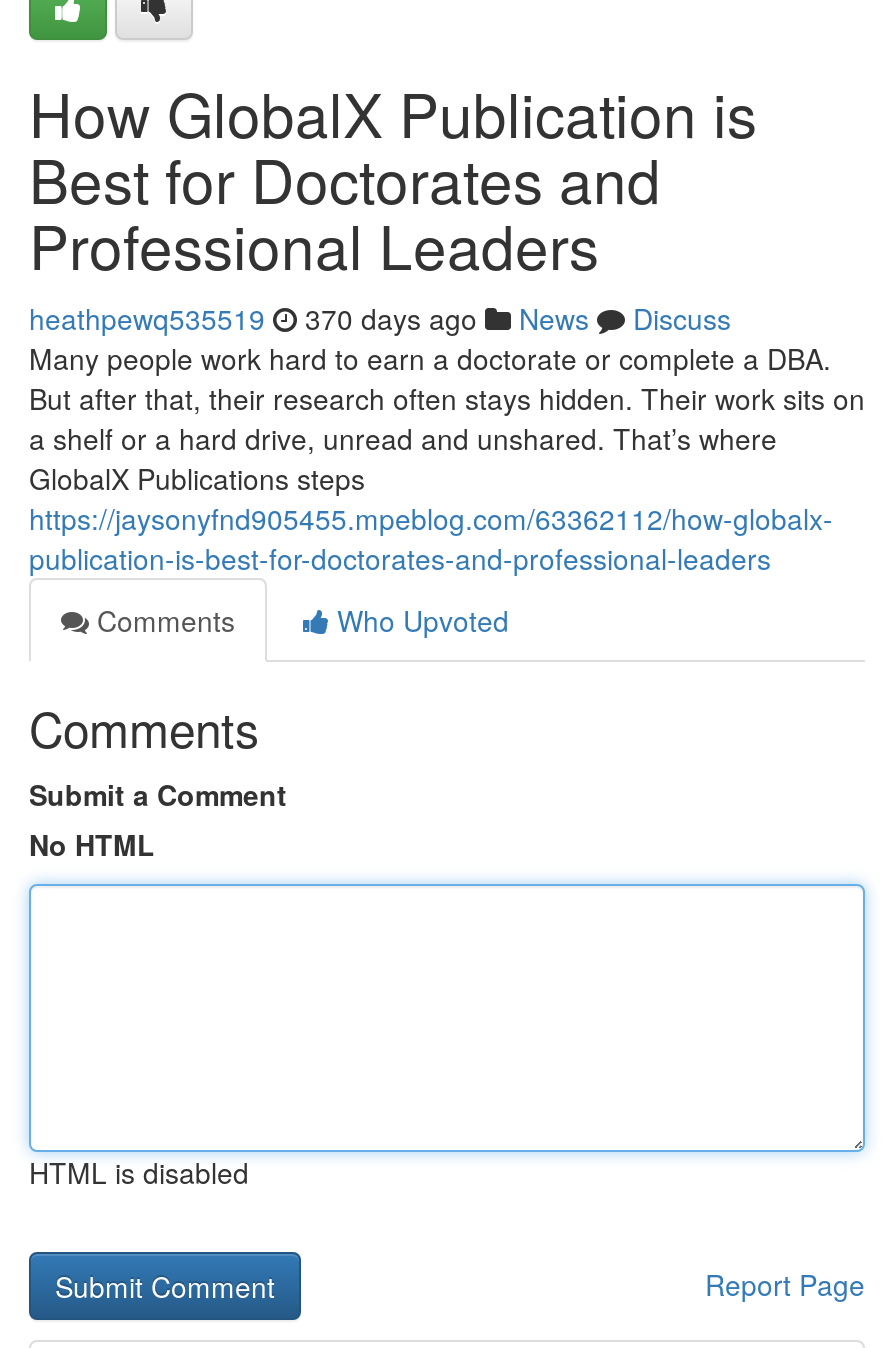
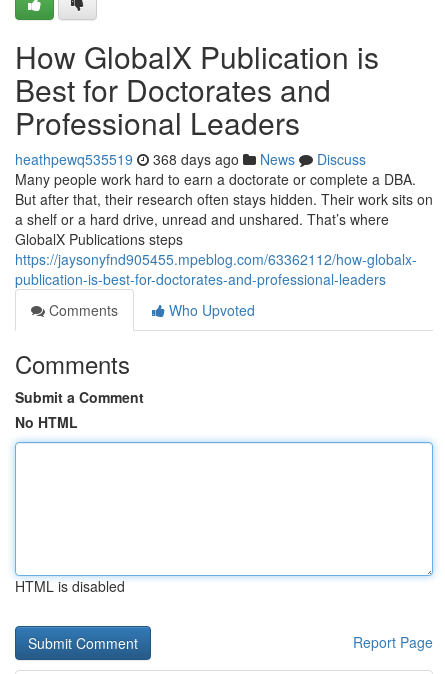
- heathpewq535519 370 days ago News Discuss
+ heathpewq535519 368 days ago News Discuss
